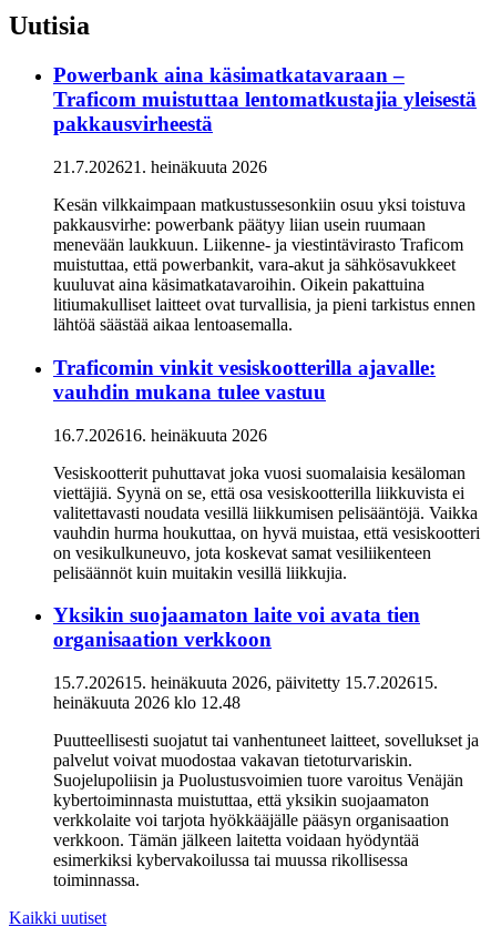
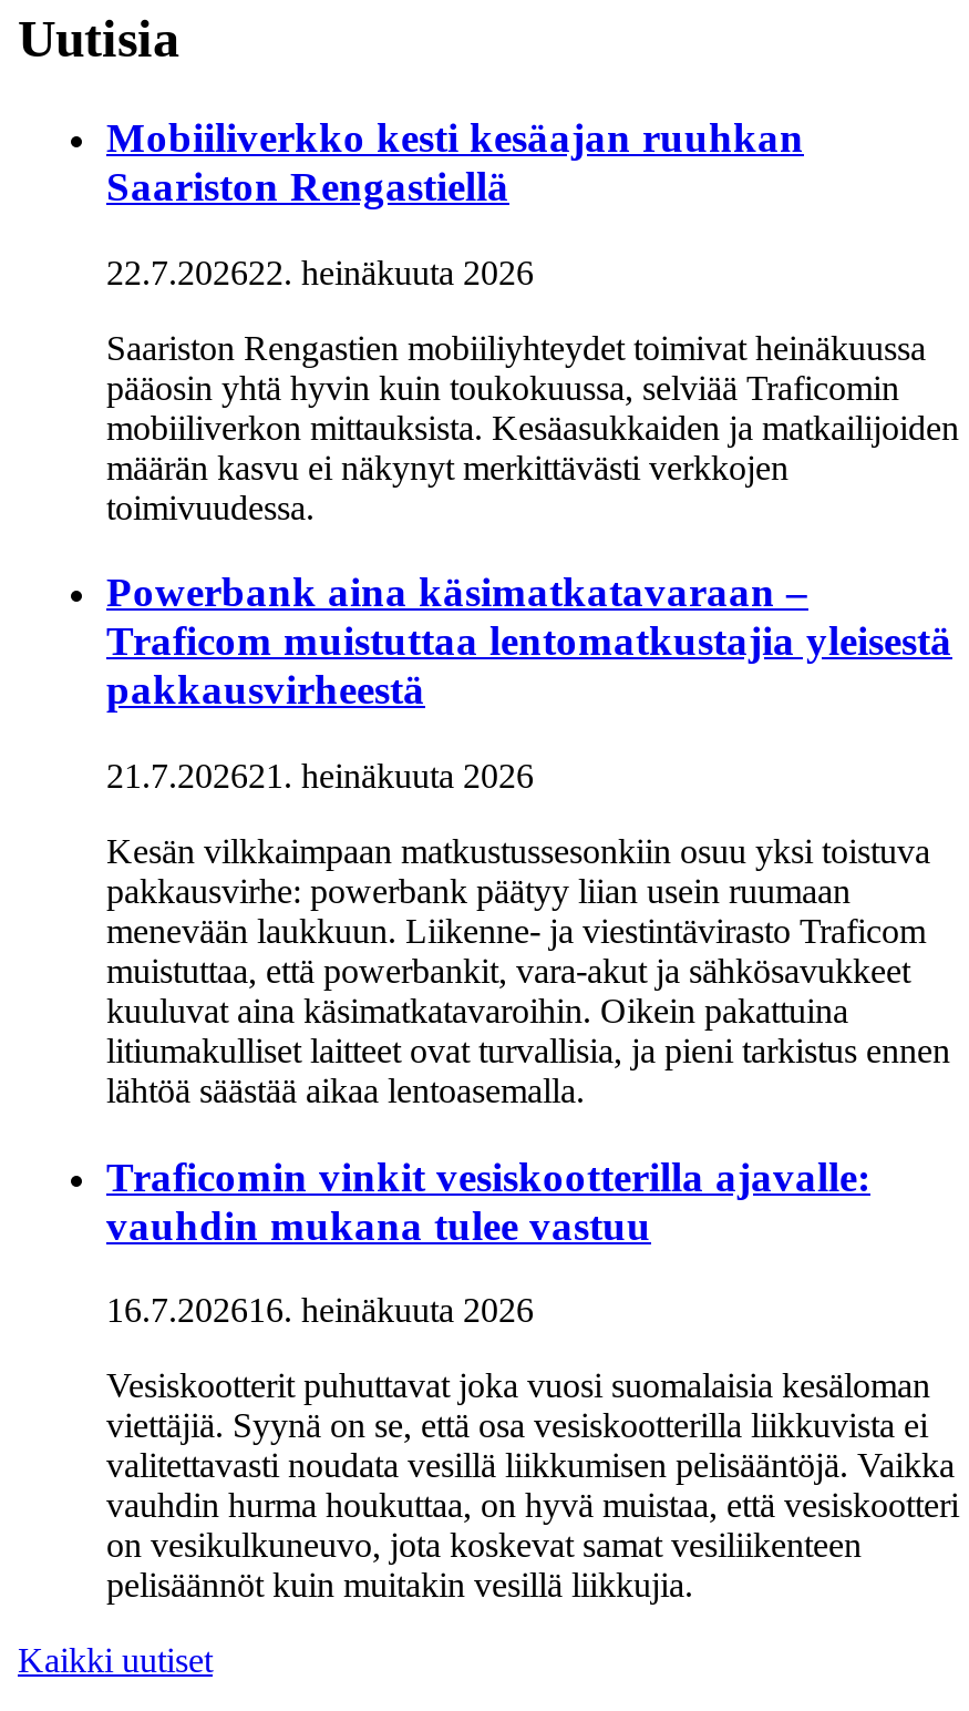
+ Mobiiliverkko kesti kesäajan ruuhkan
+ Saariston Rengastiellä
+ 22.7.202622. heinäkuuta 2026
+ Saariston Rengastien mobiiliyhteydet toimivat heinäkuussa
+ pääosin yhtä hyvin kuin toukokuussa, selviää Traficomin
+ mobiiliverkon mittauksista. Kesäasukkaiden ja matkailijoiden
+ määrän kasvu ei näkynyt merkittävästi verkkojen
+ toimivuudessa.

moved down: Powerbank aina käsimatkatavaraan – | Traficom muistuttaa lentomatkustajia yleisestä | pakkausvirheestä | ... | on vesikulkuneuvo, jota koskevat samat vesiliikenteen | pelisäännöt kuin muitakin vesillä liikkujia.

- Yksikin suojaamaton laite voi avata tien
- organisaation verkkoon
- 15.7.202615. heinäkuuta 2026, päivitetty 15.7.202615.
- heinäkuuta 2026 klo 12.48
- Puutteellisesti suojatut tai vanhentuneet laitteet, sovellukset ja
- palvelut voivat muodostaa vakavan tietoturvariskin.
- Suojelupoliisin ja Puolustusvoimien tuore varoitus Venäjän
- kybertoiminnasta muistuttaa, että yksikin suojaamaton
- verkkolaite voi tarjota hyökkääjälle pääsyn organisaation
- verkkoon. Tämän jälkeen laitetta voidaan hyödyntää
- esimerkiksi kybervakoilussa tai muussa rikollisessa
- toiminnassa.
